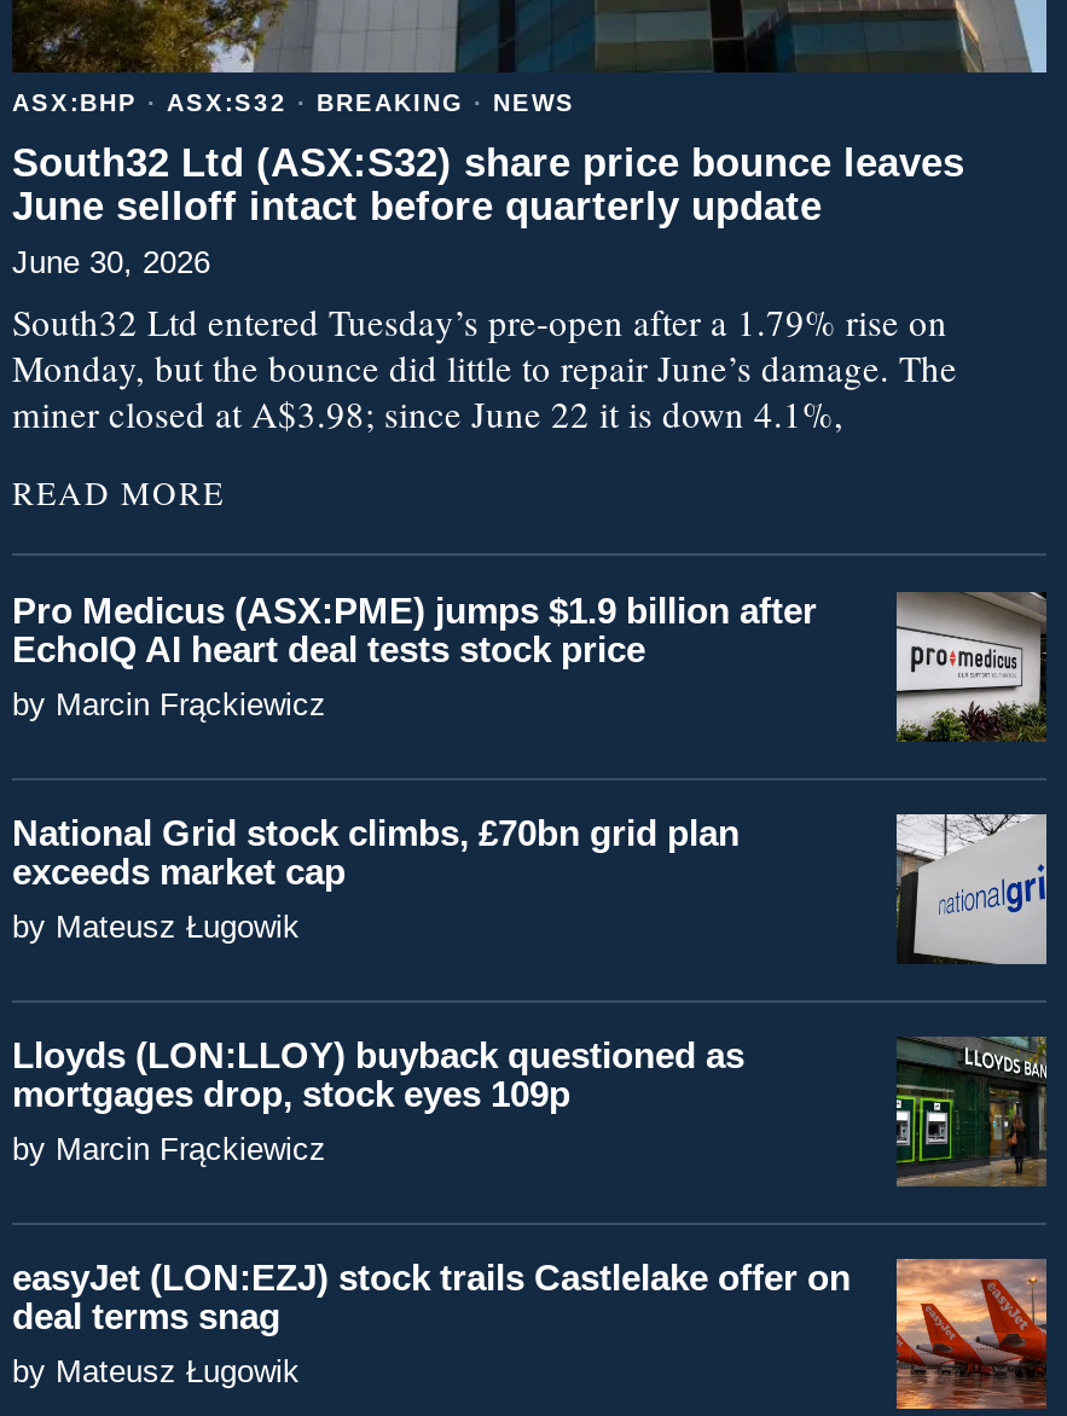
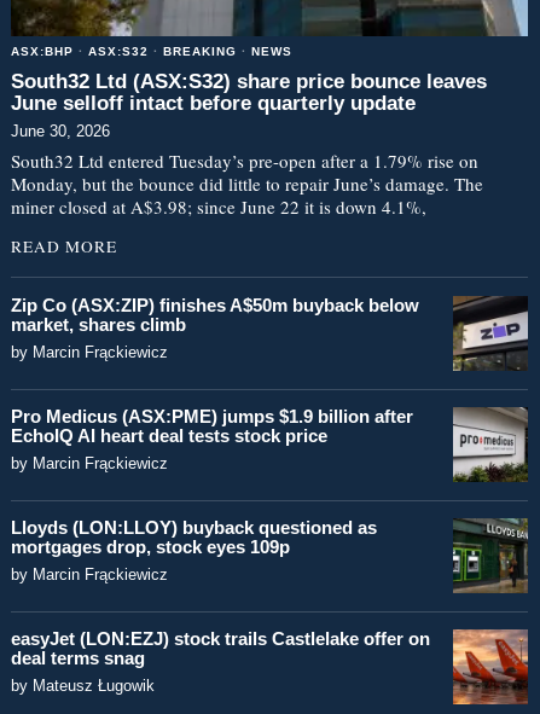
+ [image]
+ Zip Co (ASX:ZIP) finishes A$50m buyback below
+ market, shares climb
+ by Marcin Frąckiewicz

moved down: [image] | Pro Medicus (ASX:PME) jumps $1.9 billion after | EchoIQ AI heart deal tests stock price | by Marcin Frąckiewicz

- National Grid stock climbs, £70bn grid plan
- exceeds market cap
- by Mateusz Ługowik

- [image]
